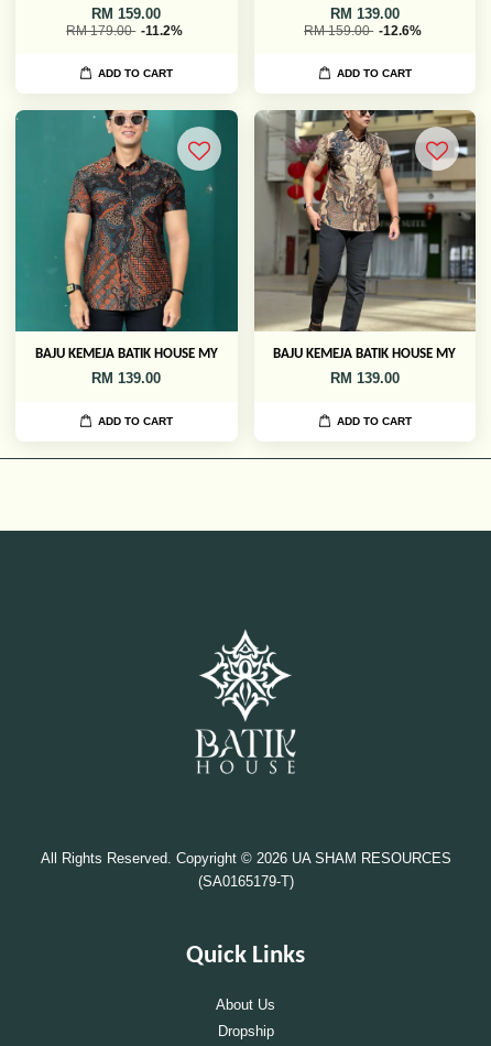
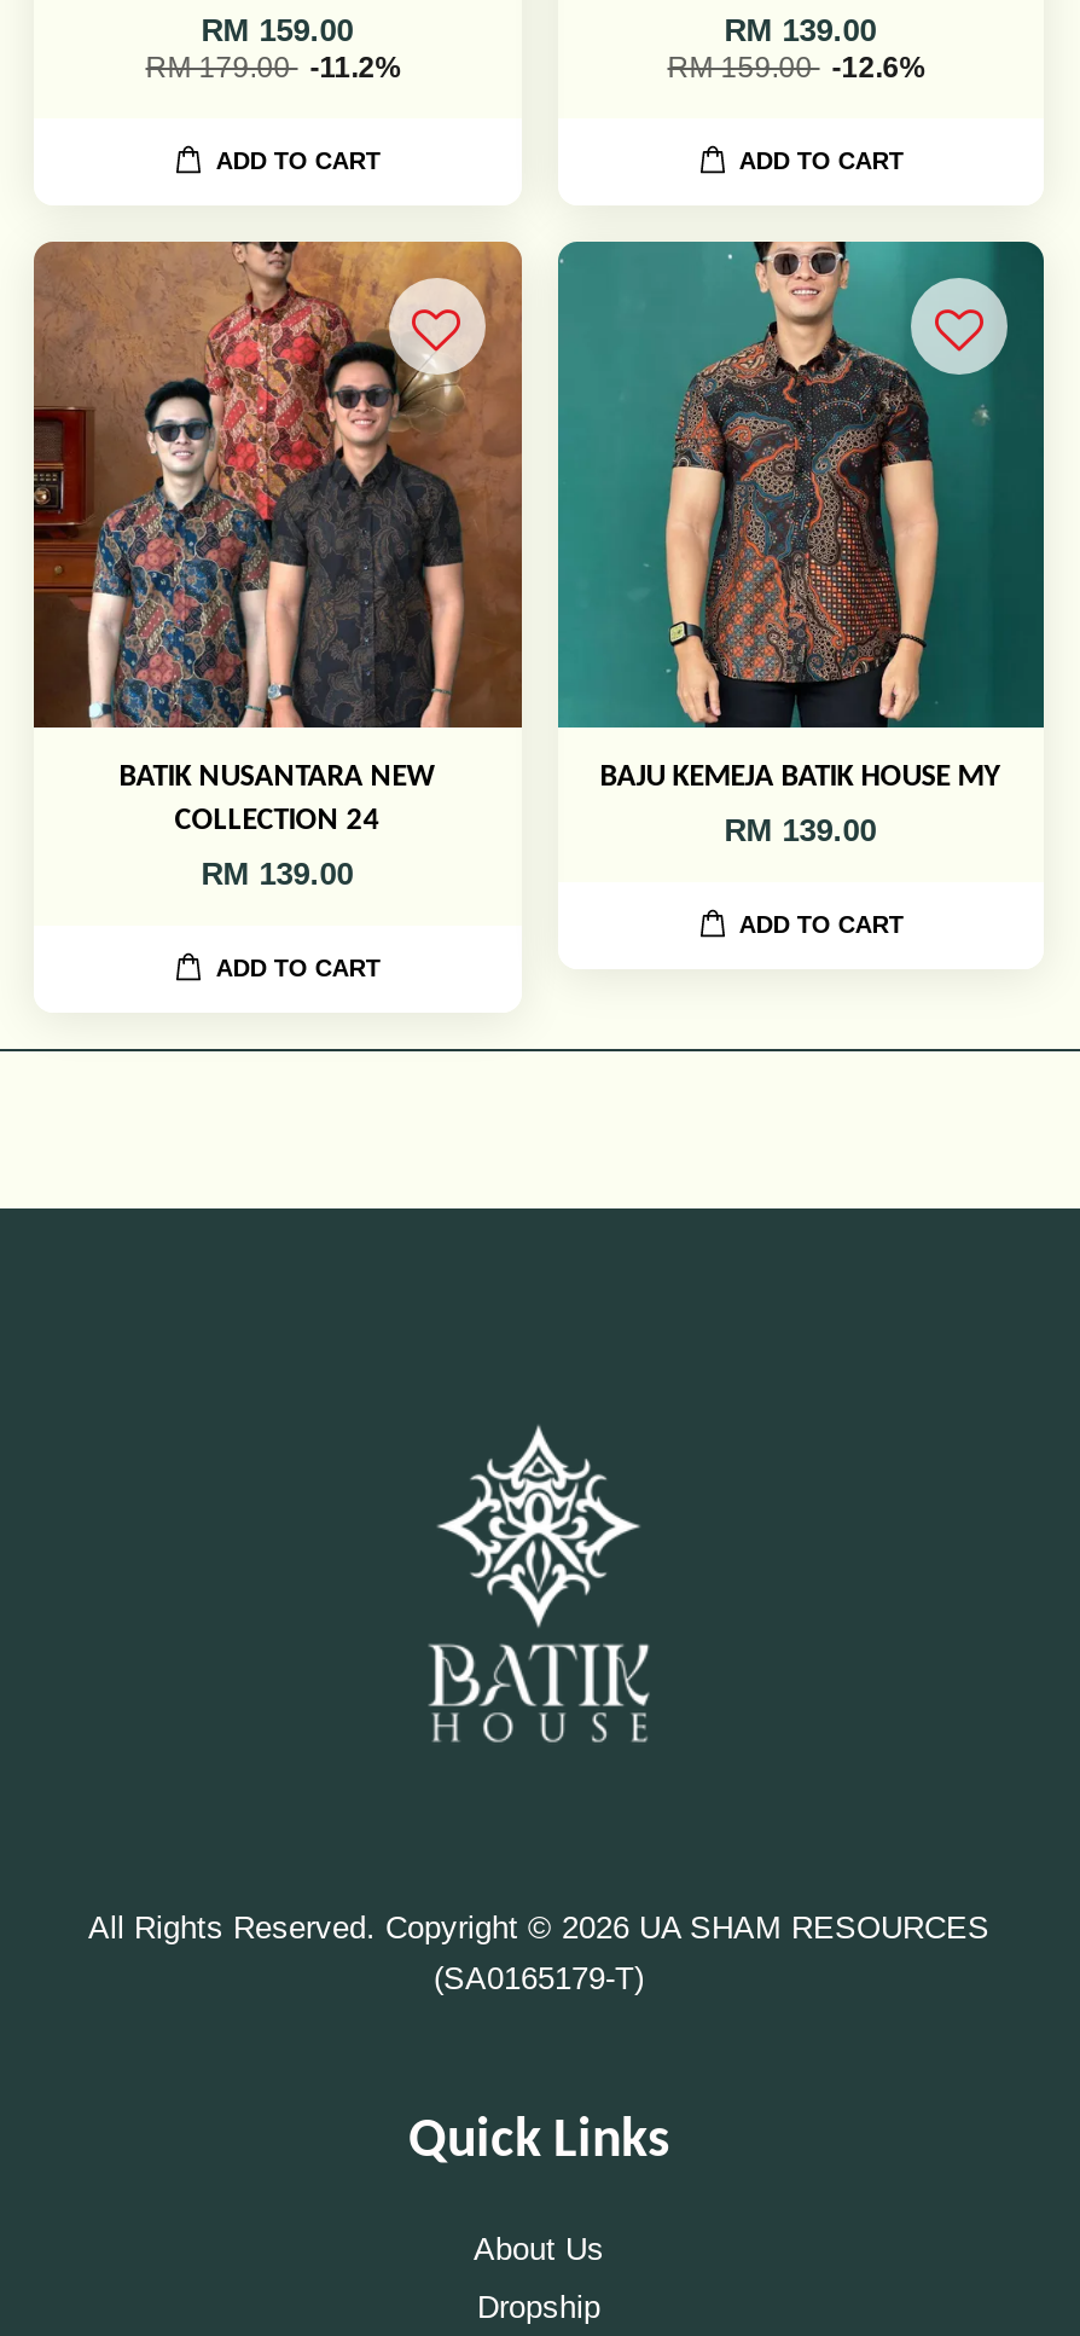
- [image]
- BAJU KEMEJA BATIK HOUSE MY
+ [image]
+ BATIK NUSANTARA NEW
+ COLLECTION 24

- [image]
+ [image]
